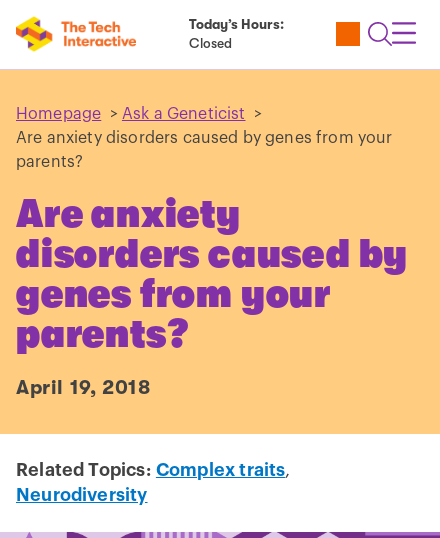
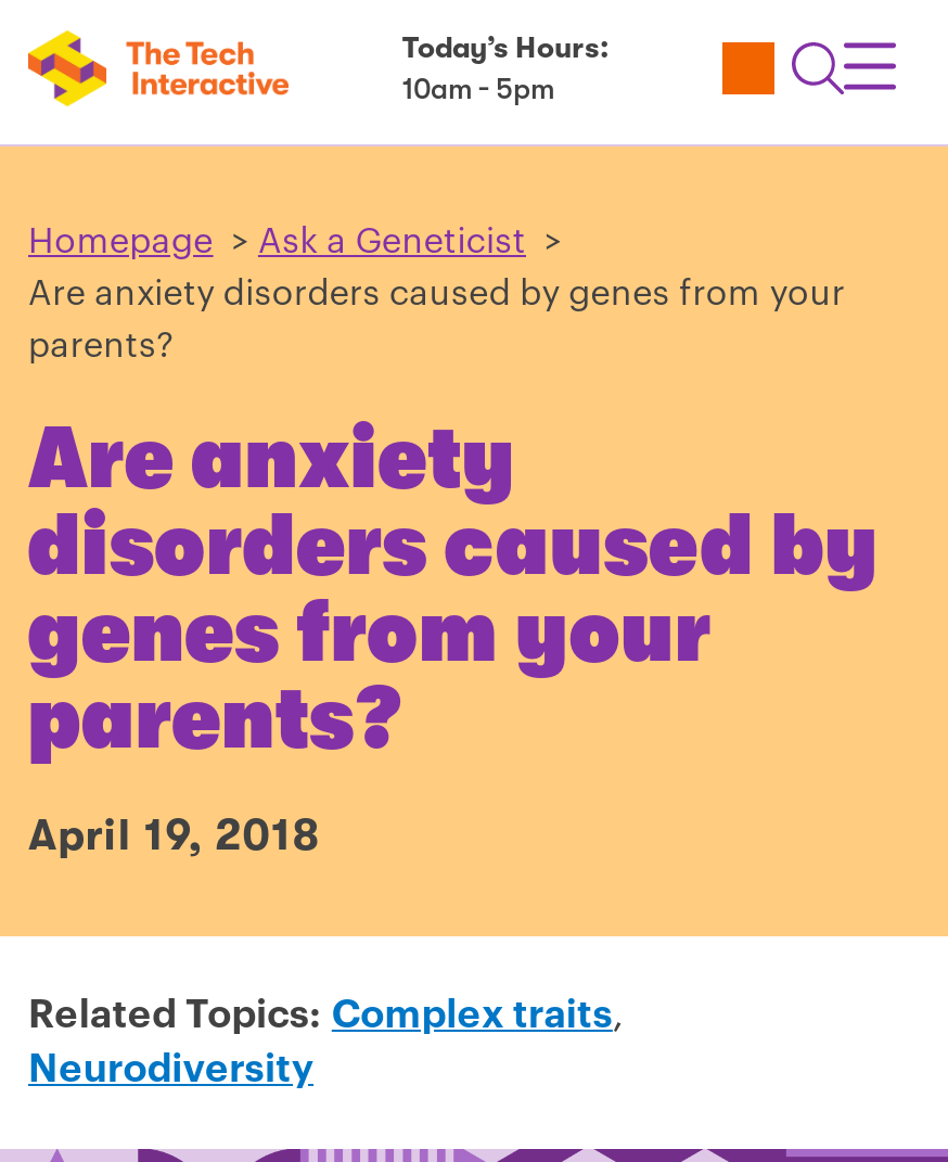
- Closed
+ 10am - 5pm
